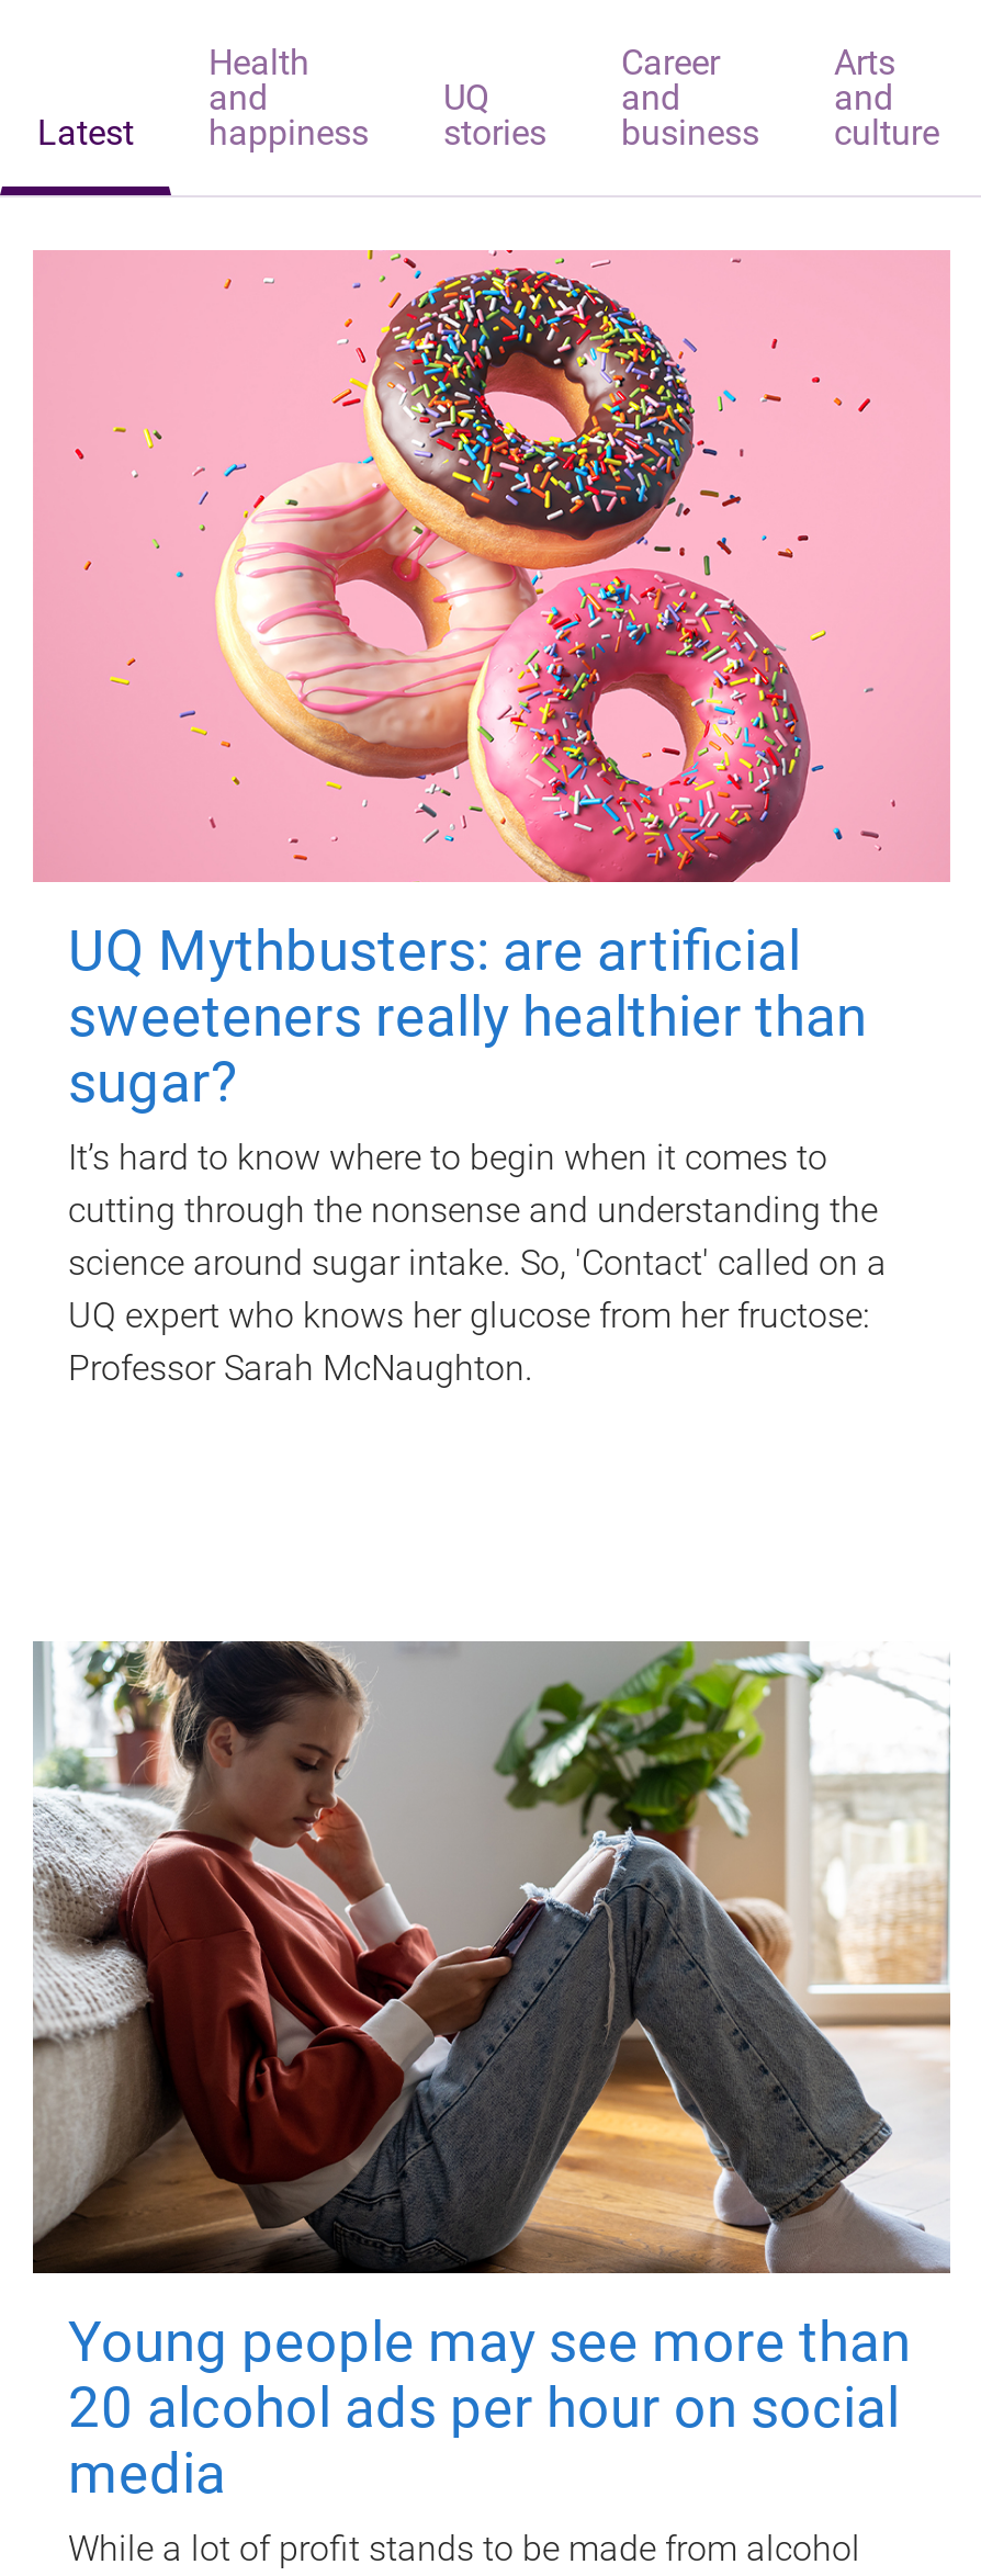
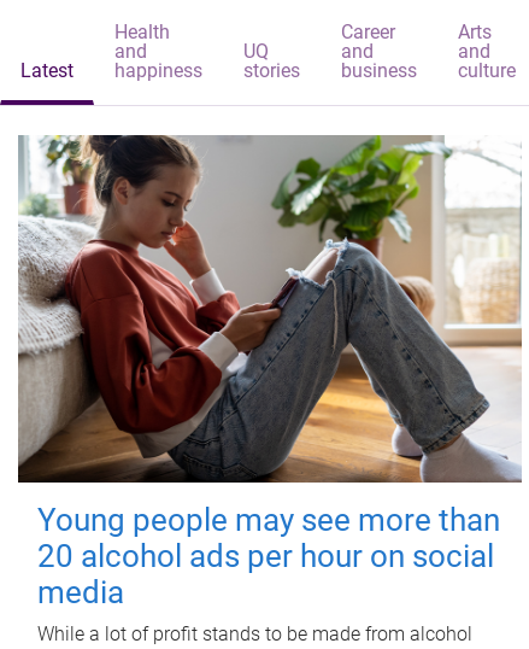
- [image]
- UQ Mythbusters: are artificial
- sweeteners really healthier than
- sugar?
- It’s hard to know where to begin when it comes to
- cutting through the nonsense and understanding the
- science around sugar intake. So, 'Contact' called on a
- UQ expert who knows her glucose from her fructose:
- Professor Sarah McNaughton.
